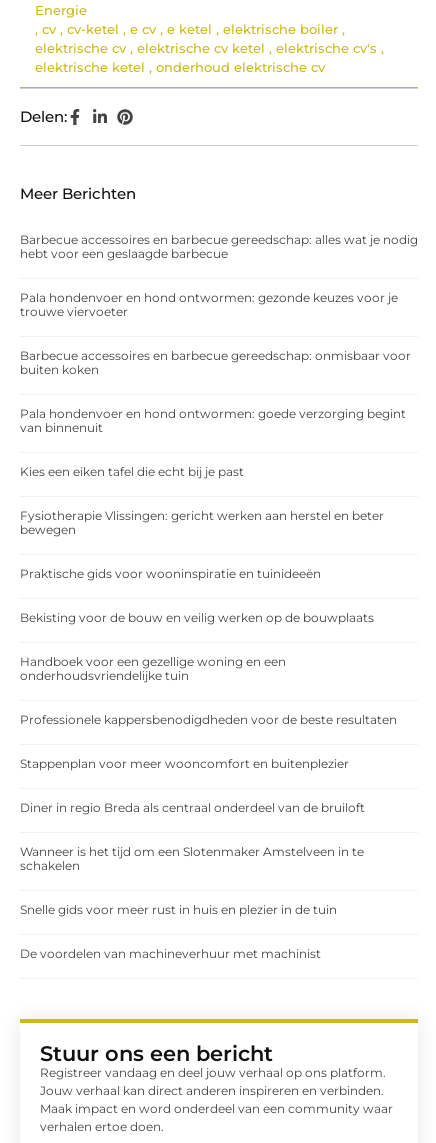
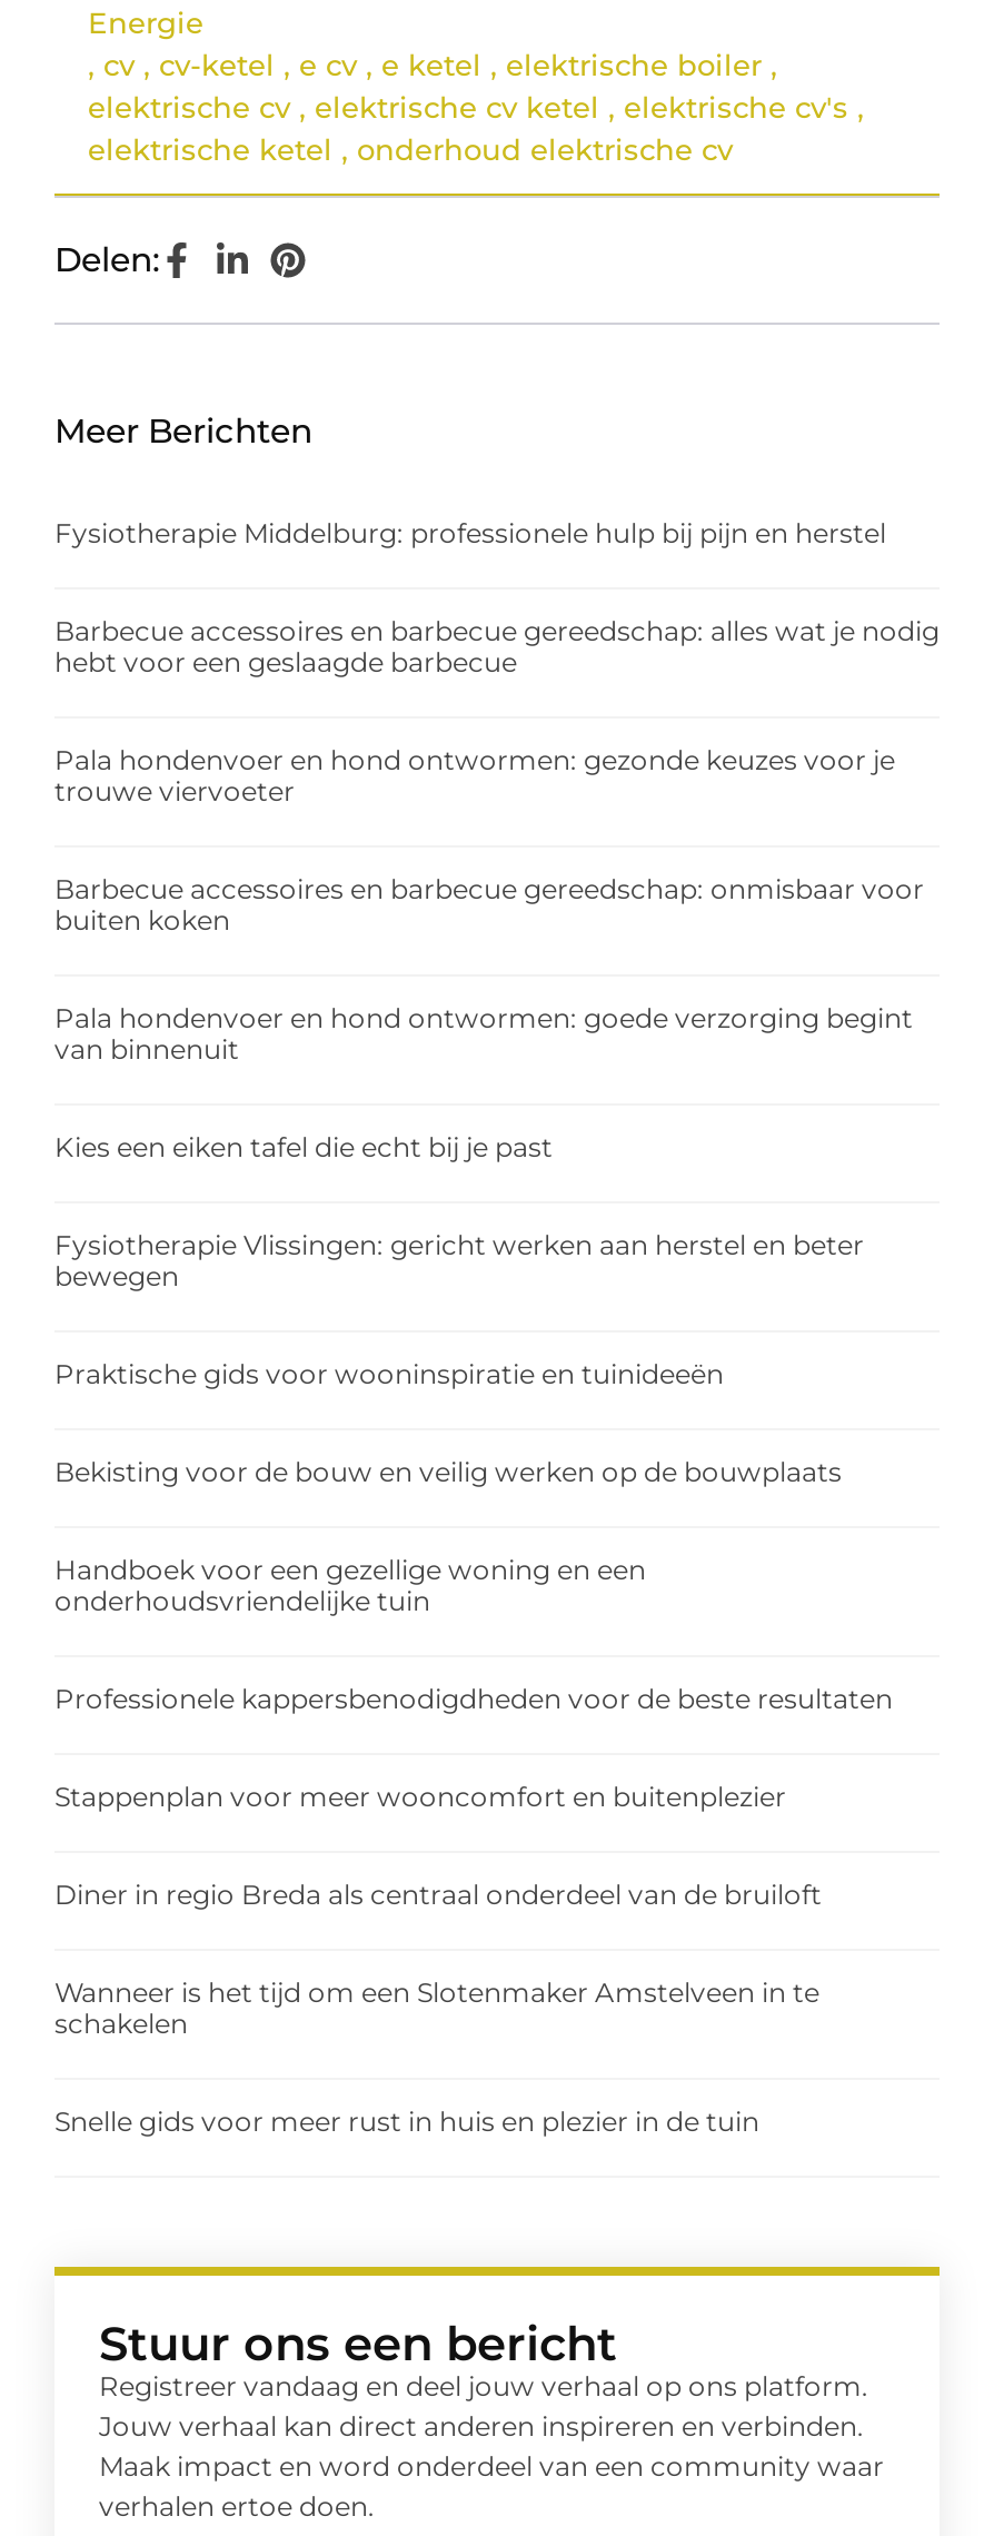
+ Fysiotherapie Middelburg: professionele hulp bij pijn en herstel

moved down: Barbecue accessoires en barbecue gereedschap: alles wat je nodig | hebt voor een geslaagde barbecue | Pala hondenvoer en hond ontwormen: gezonde keuzes voor je | ... | schakelen | Snelle gids voor meer rust in huis en plezier in de tuin

- De voordelen van machineverhuur met machinist
